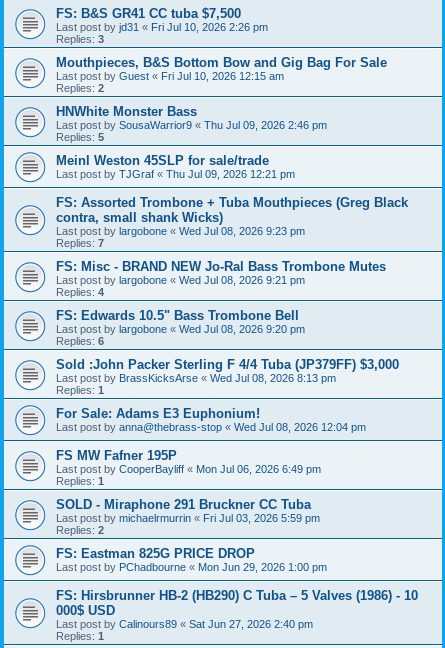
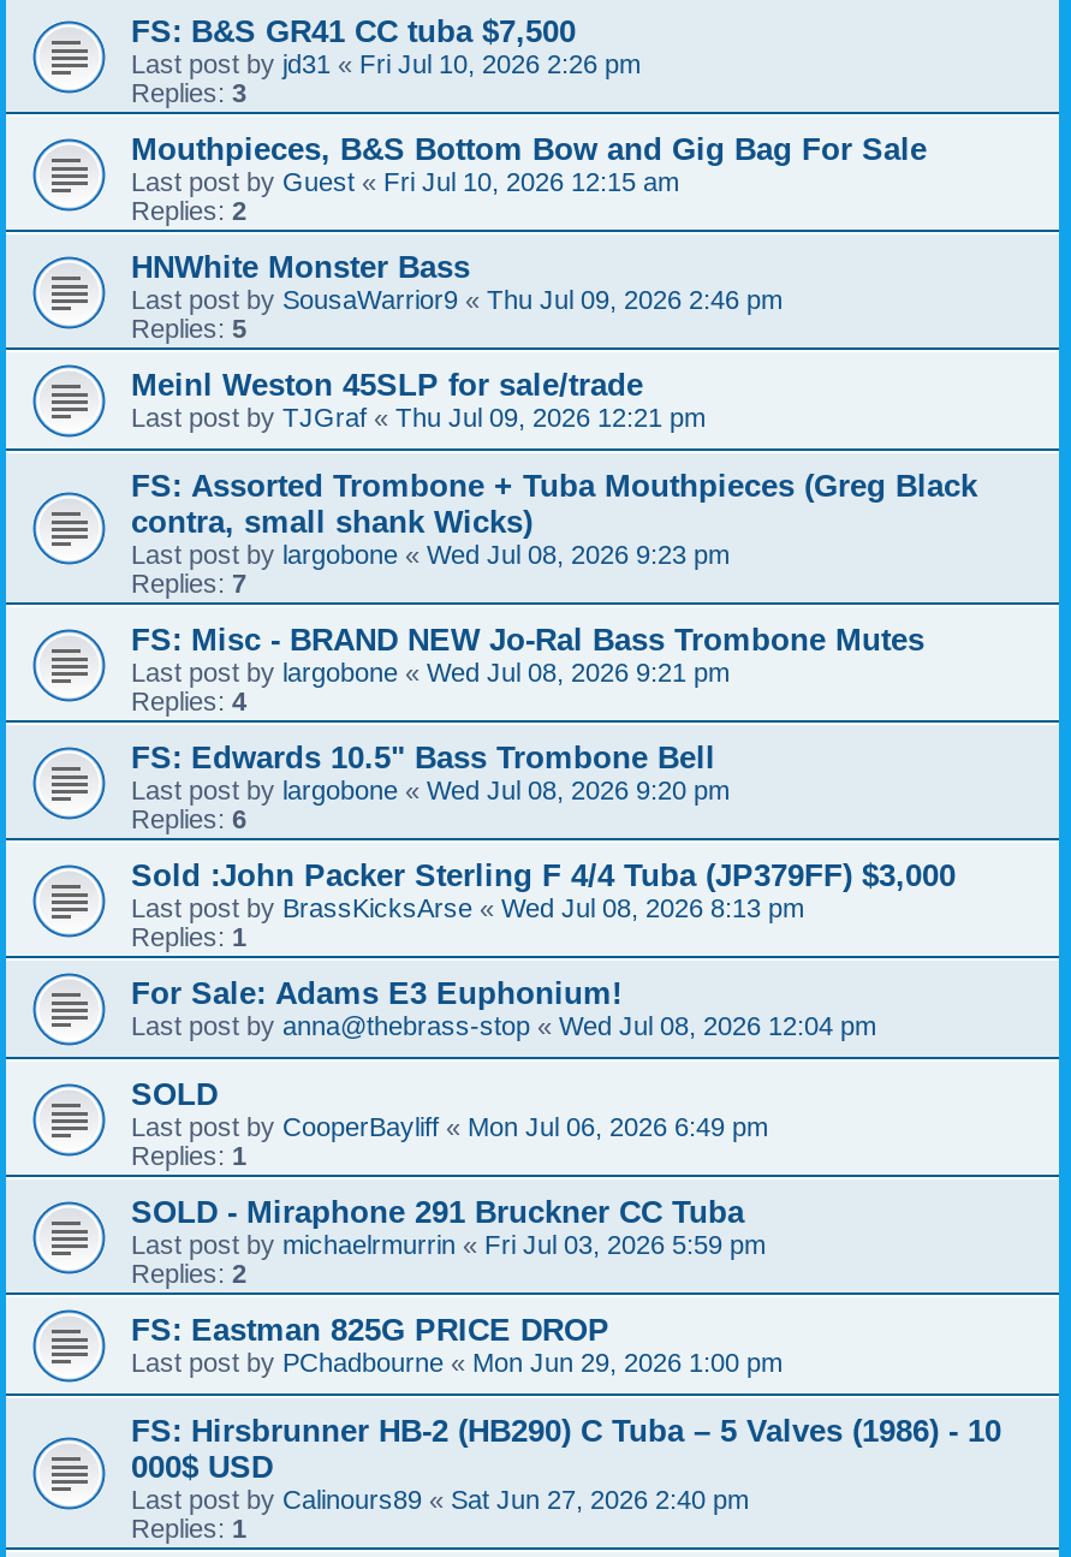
- FS MW Fafner 195P
+ SOLD
